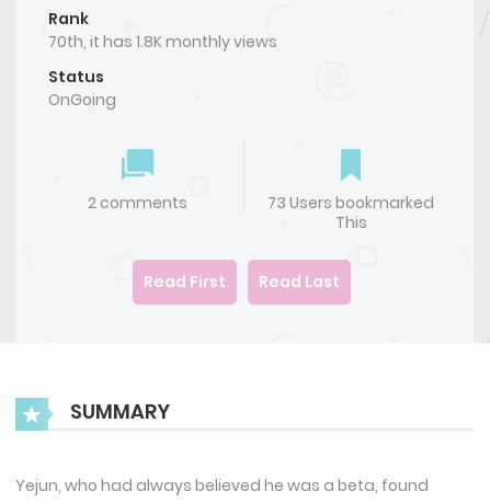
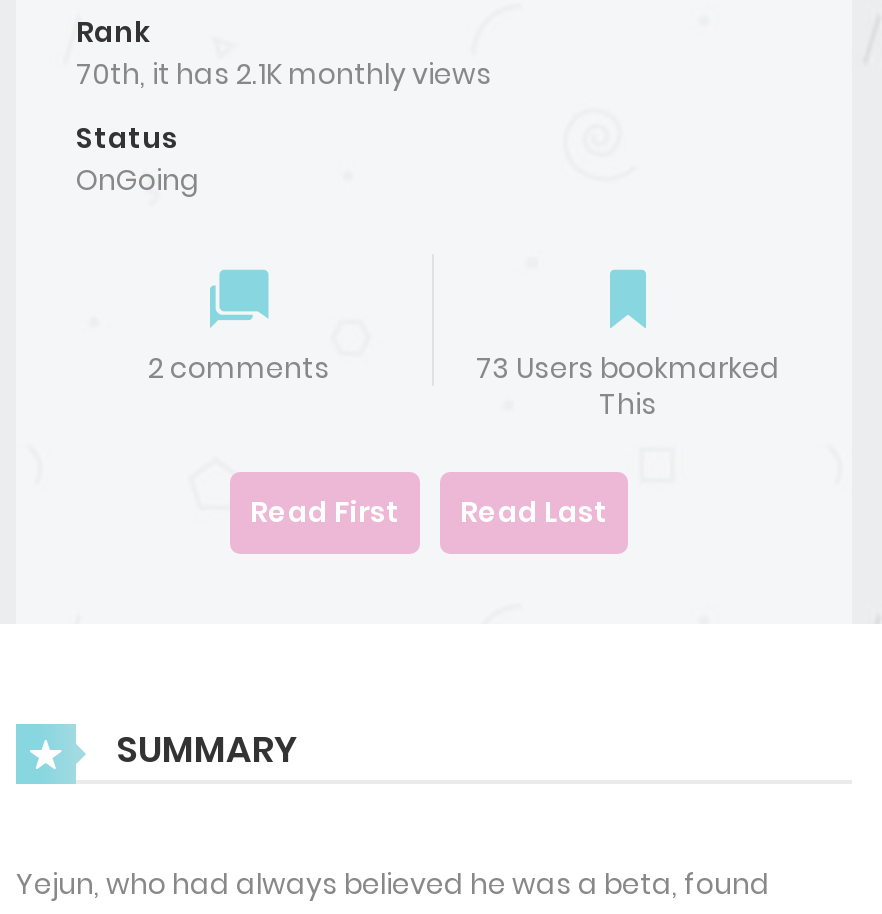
- 70th, it has 1.8K monthly views
+ 70th, it has 2.1K monthly views
